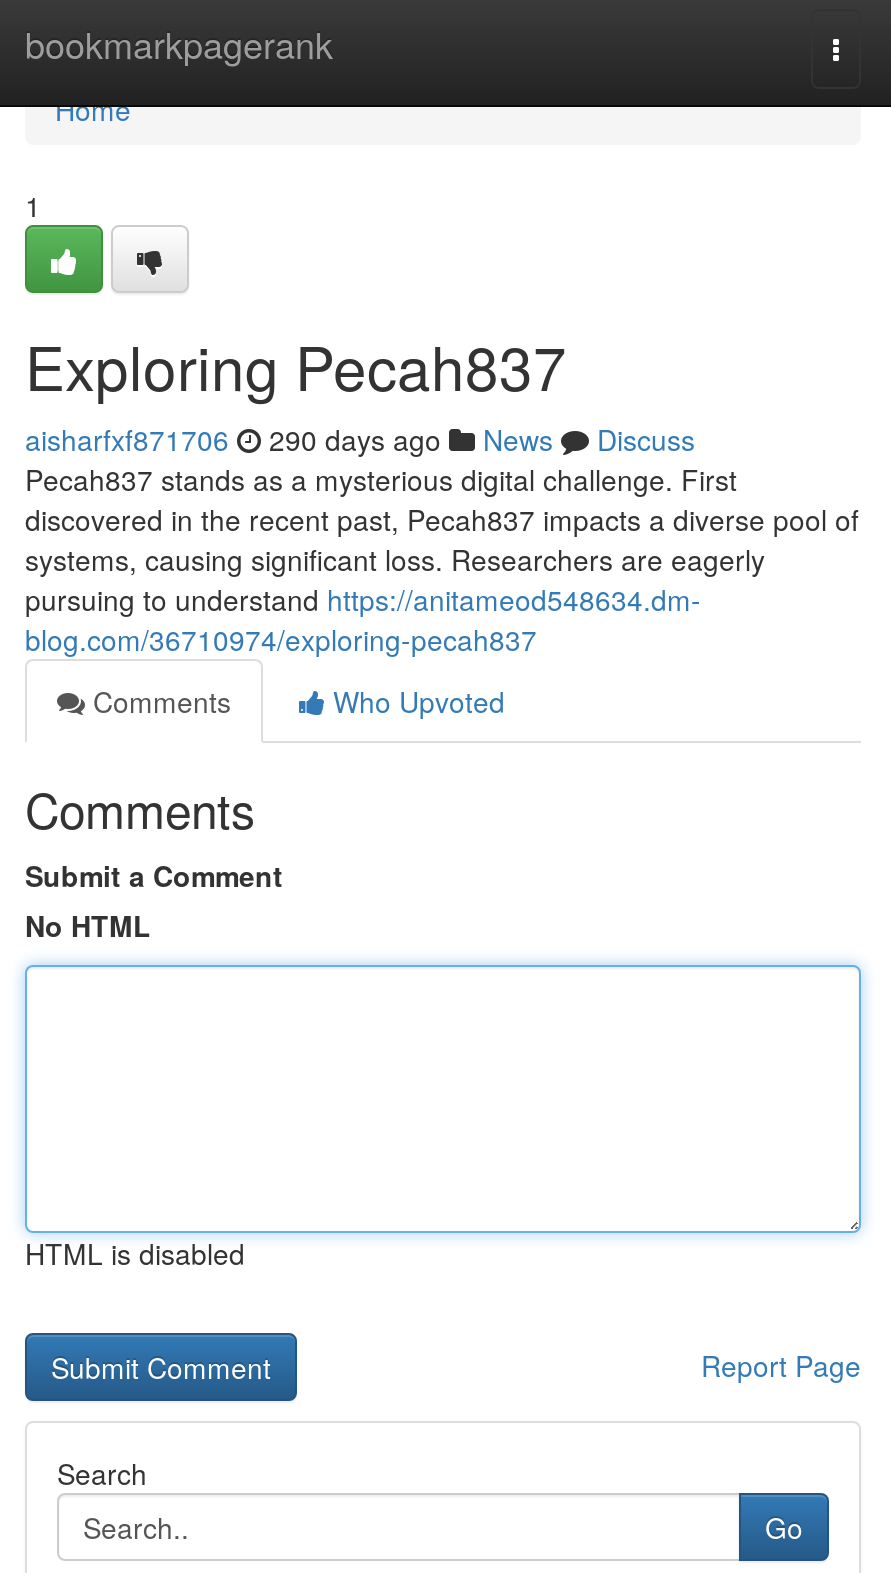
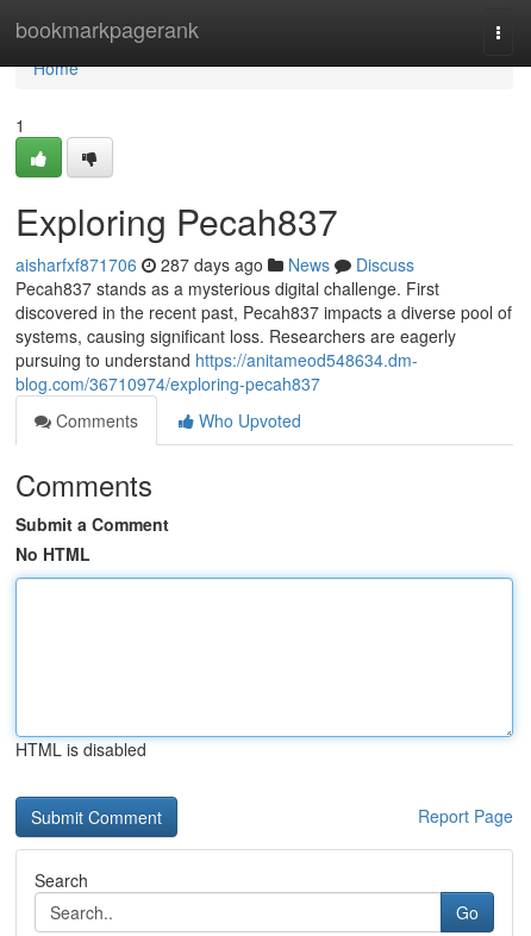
- aisharfxf871706 290 days ago News Discuss
+ aisharfxf871706 287 days ago News Discuss
